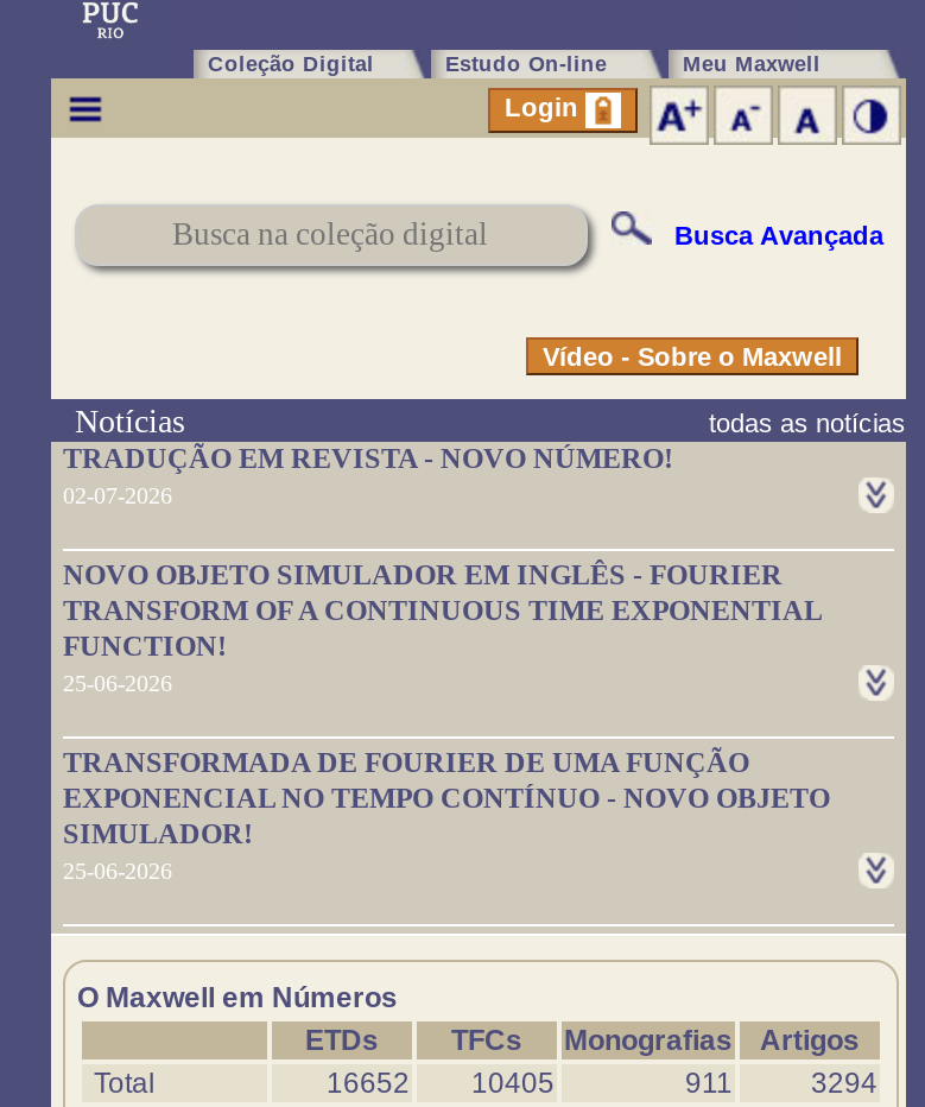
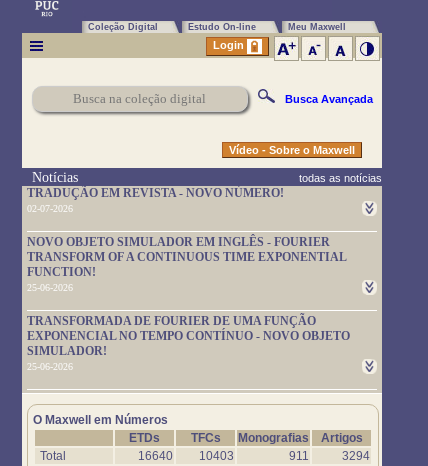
- 16652
+ 16640

- 10405
+ 10403
